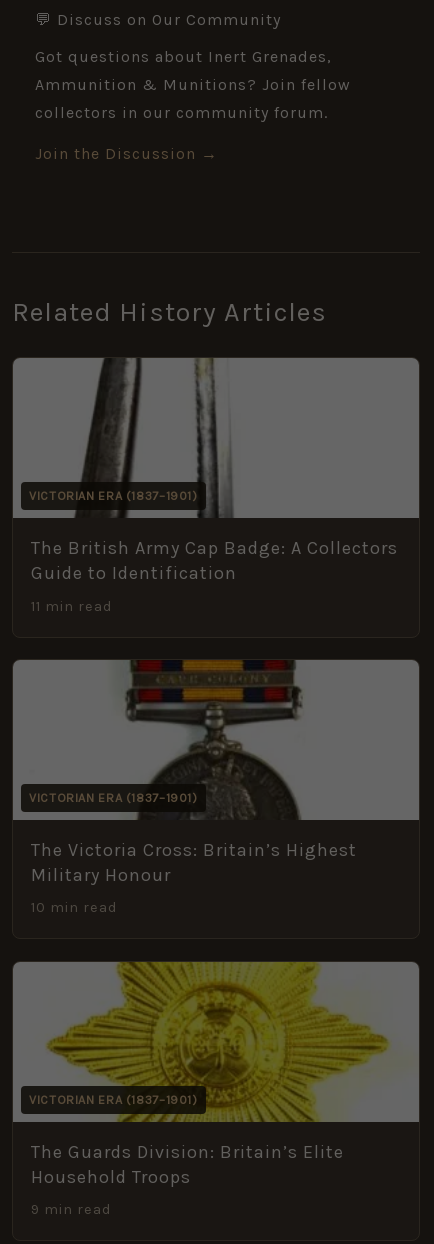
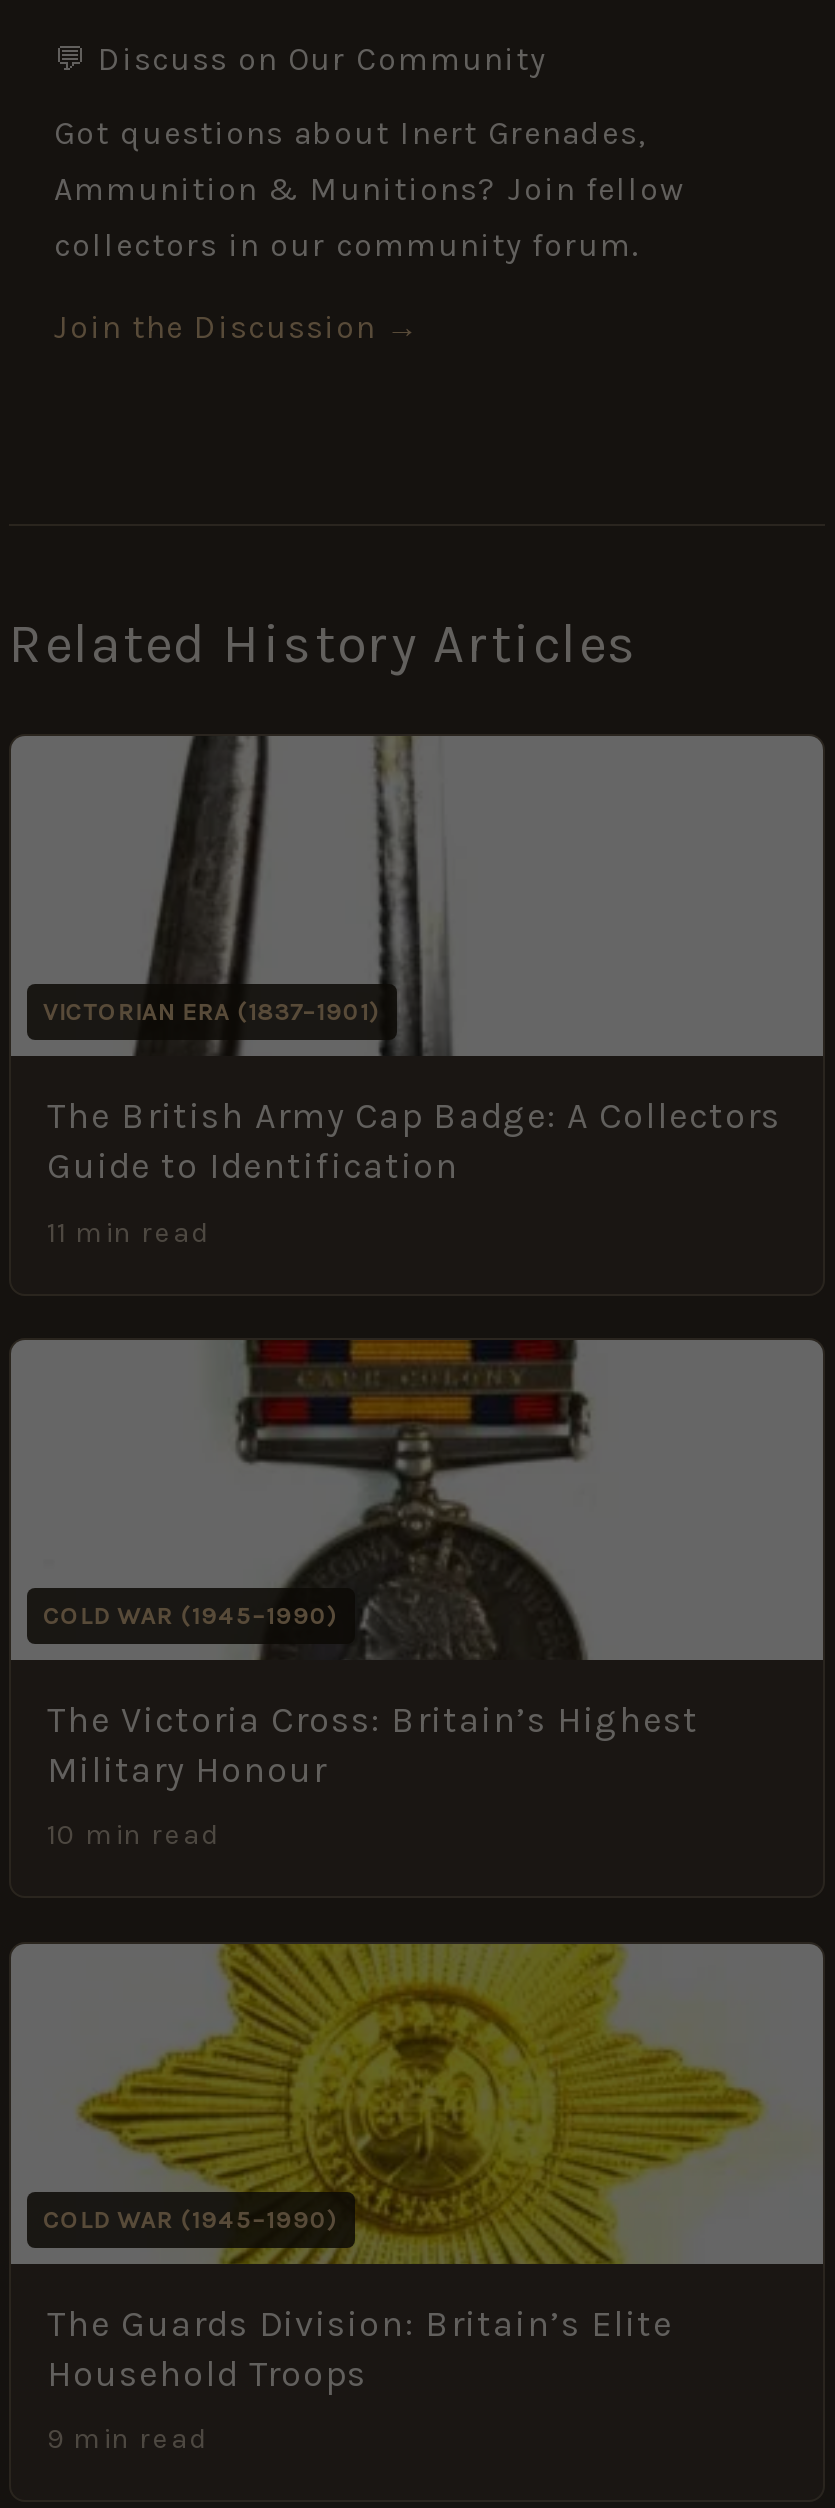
- VICTORIAN ERA (1837–1901)
+ COLD WAR (1945–1990)

- VICTORIAN ERA (1837–1901)
+ COLD WAR (1945–1990)
